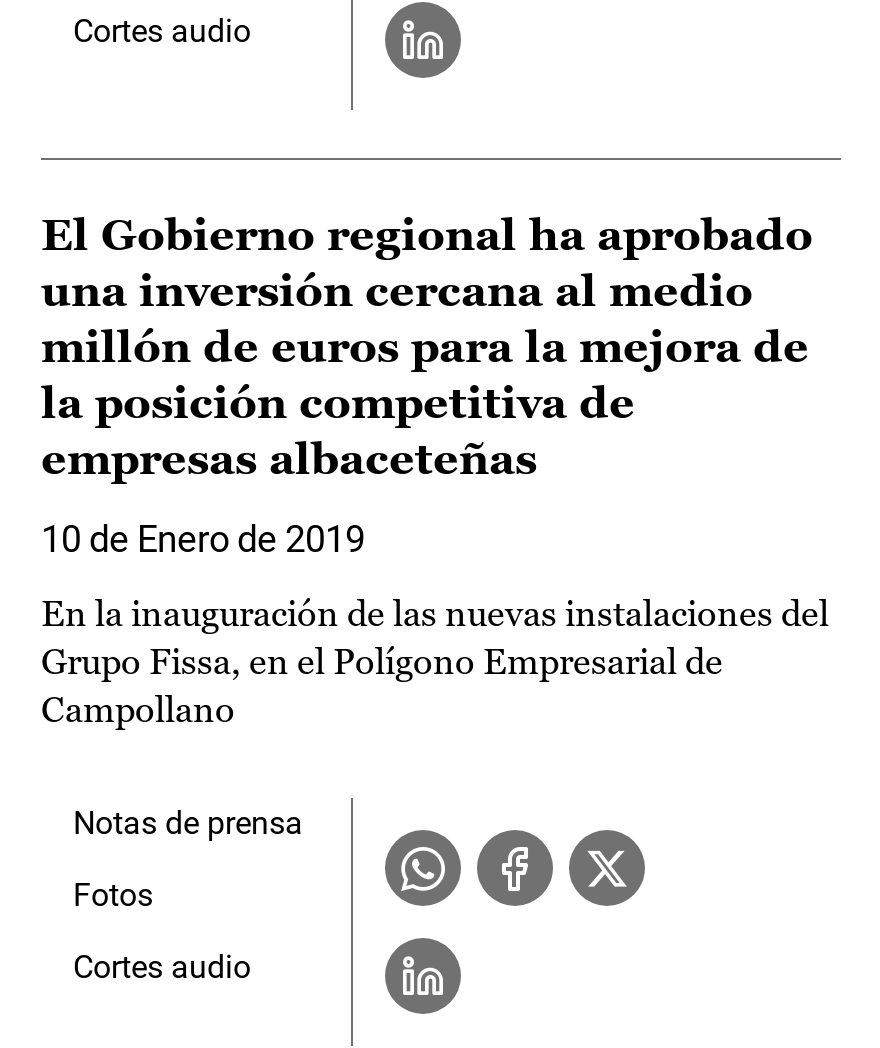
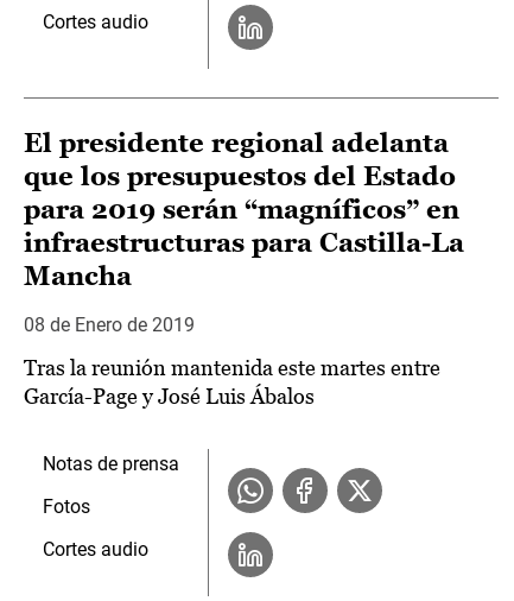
- El Gobierno regional ha aprobado
- una inversión cercana al medio
- millón de euros para la mejora de
- la posición competitiva de
- empresas albaceteñas
+ El presidente regional adelanta
+ que los presupuestos del Estado
+ para 2019 serán “magníficos” en
+ infraestructuras para Castilla-La
+ Mancha

- 10 de Enero de 2019
+ 08 de Enero de 2019

- En la inauguración de las nuevas instalaciones del
- Grupo Fissa, en el Polígono Empresarial de
- Campollano
+ Tras la reunión mantenida este martes entre
+ García-Page y José Luis Ábalos
